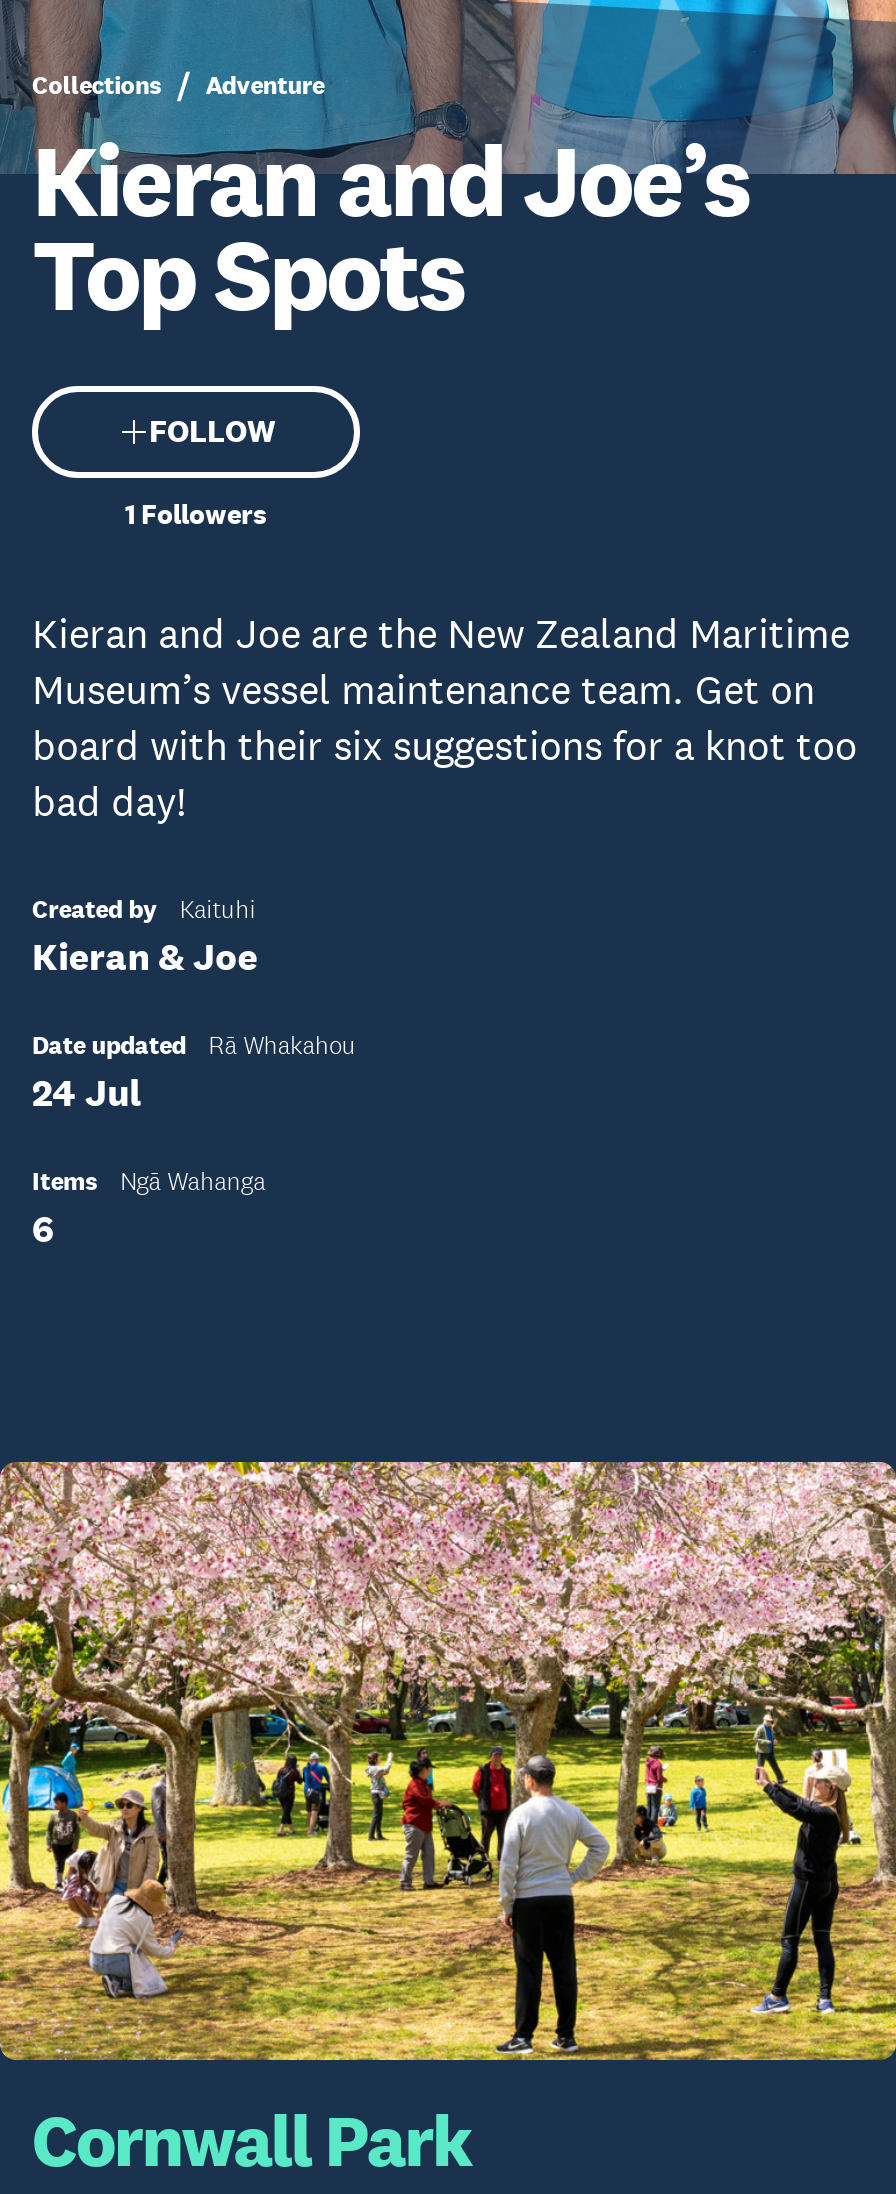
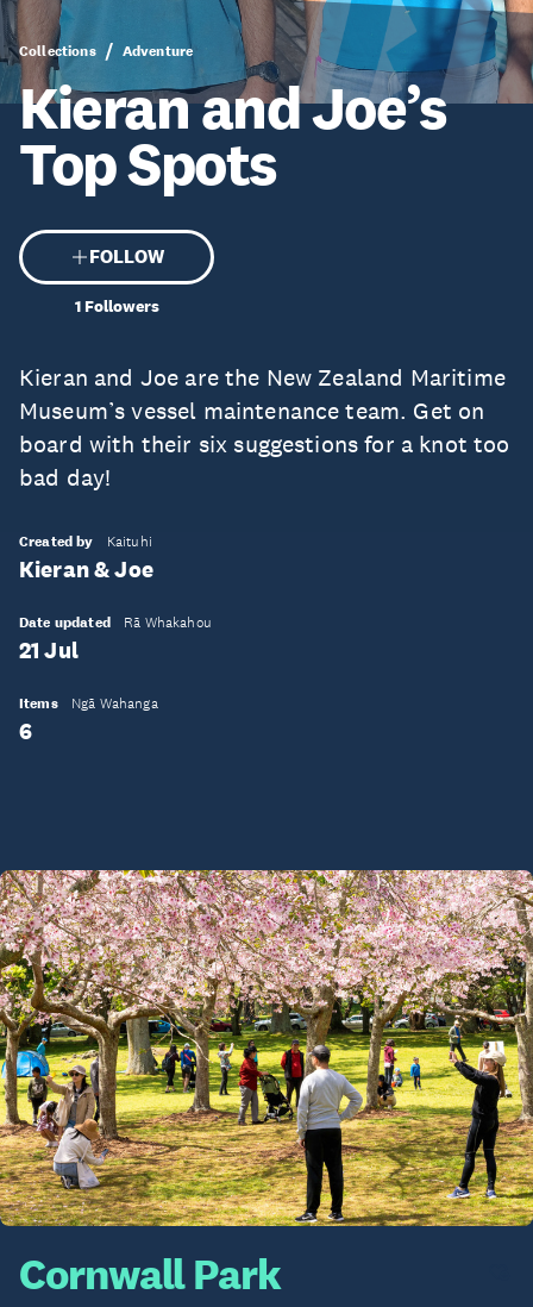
- 24 Jul
+ 21 Jul
